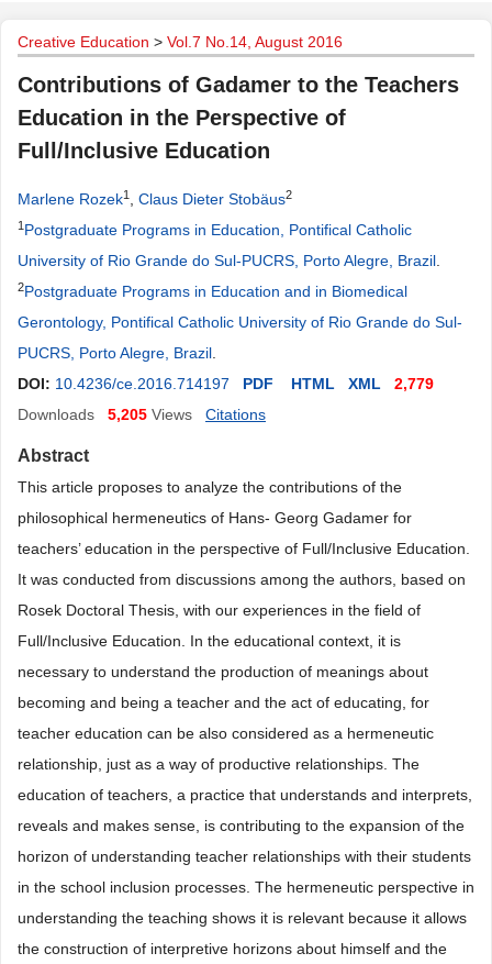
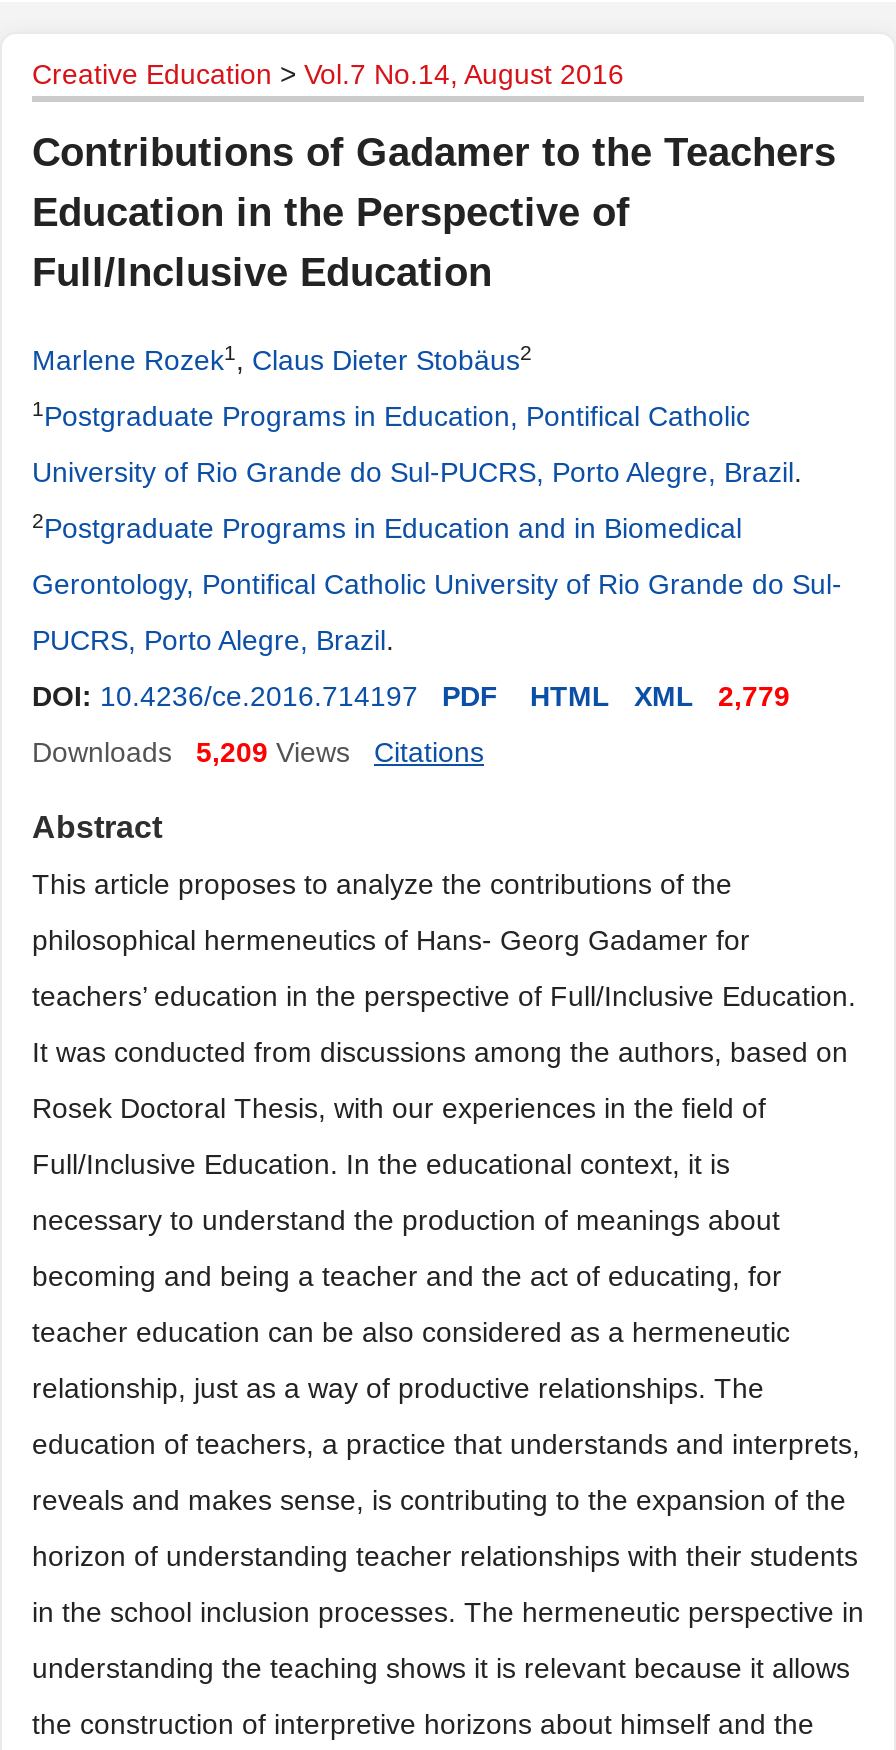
- Downloads 5,205 Views
+ Downloads 5,209 Views
